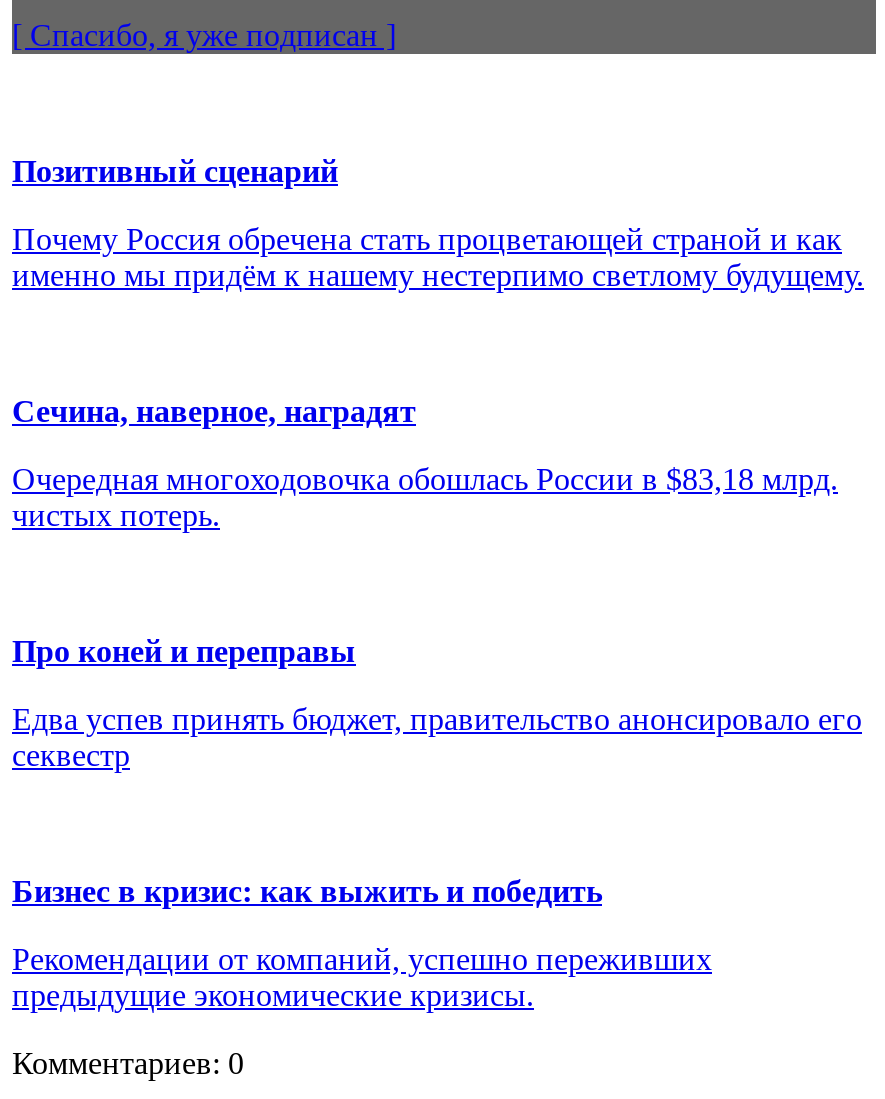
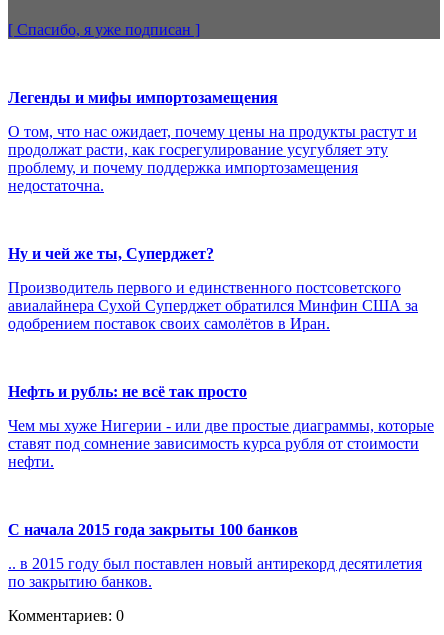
- Позитивный сценарий
+ Легенды и мифы импортозамещения

- Почему Россия обречена стать процветающей страной и как
- именно мы придём к нашему нестерпимо светлому будущему.
+ О том, что нас ожидает, почему цены на продукты растут и
+ продолжат расти, как госрегулирование усугубляет эту
+ проблему, и почему поддержка импортозамещения
+ недостаточна.

- Сечина, наверное, наградят
+ Ну и чей же ты, Суперджет?

- Очередная многоходовочка обошлась России в $83,18 млрд.
- чистых потерь.
+ Производитель первого и единственного постсоветского
+ авиалайнера Сухой Суперджет обратился Минфин США за
+ одобрением поставок своих самолётов в Иран.

- Про коней и переправы
+ Нефть и рубль: не всё так просто

- Едва успев принять бюджет, правительство анонсировало его
- секвестр
+ Чем мы хуже Нигерии - или две простые диаграммы, которые
+ ставят под сомнение зависимость курса рубля от стоимости
+ нефти.

- Бизнес в кризис: как выжить и победить
+ С начала 2015 года закрыты 100 банков

- Рекомендации от компаний, успешно переживших
- предыдущие экономические кризисы.
+ .. в 2015 году был поставлен новый антирекорд десятилетия
+ по закрытию банков.
